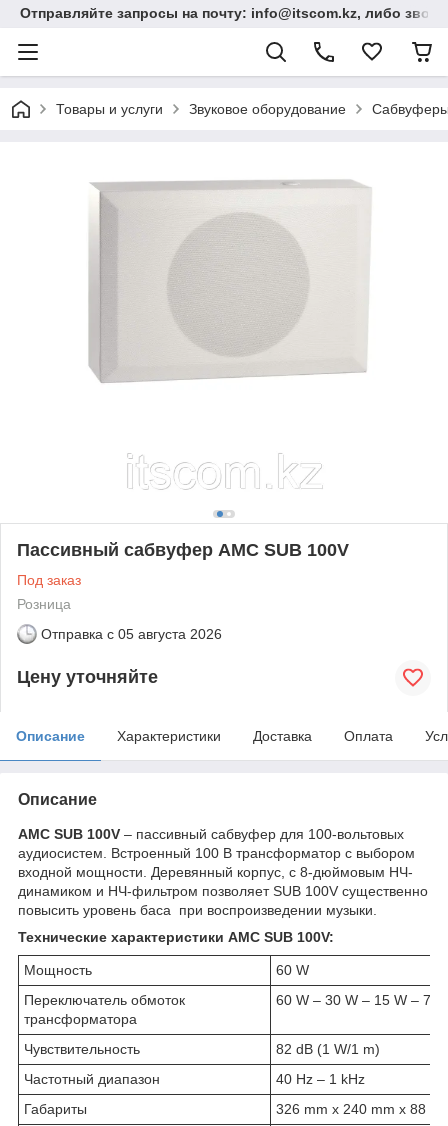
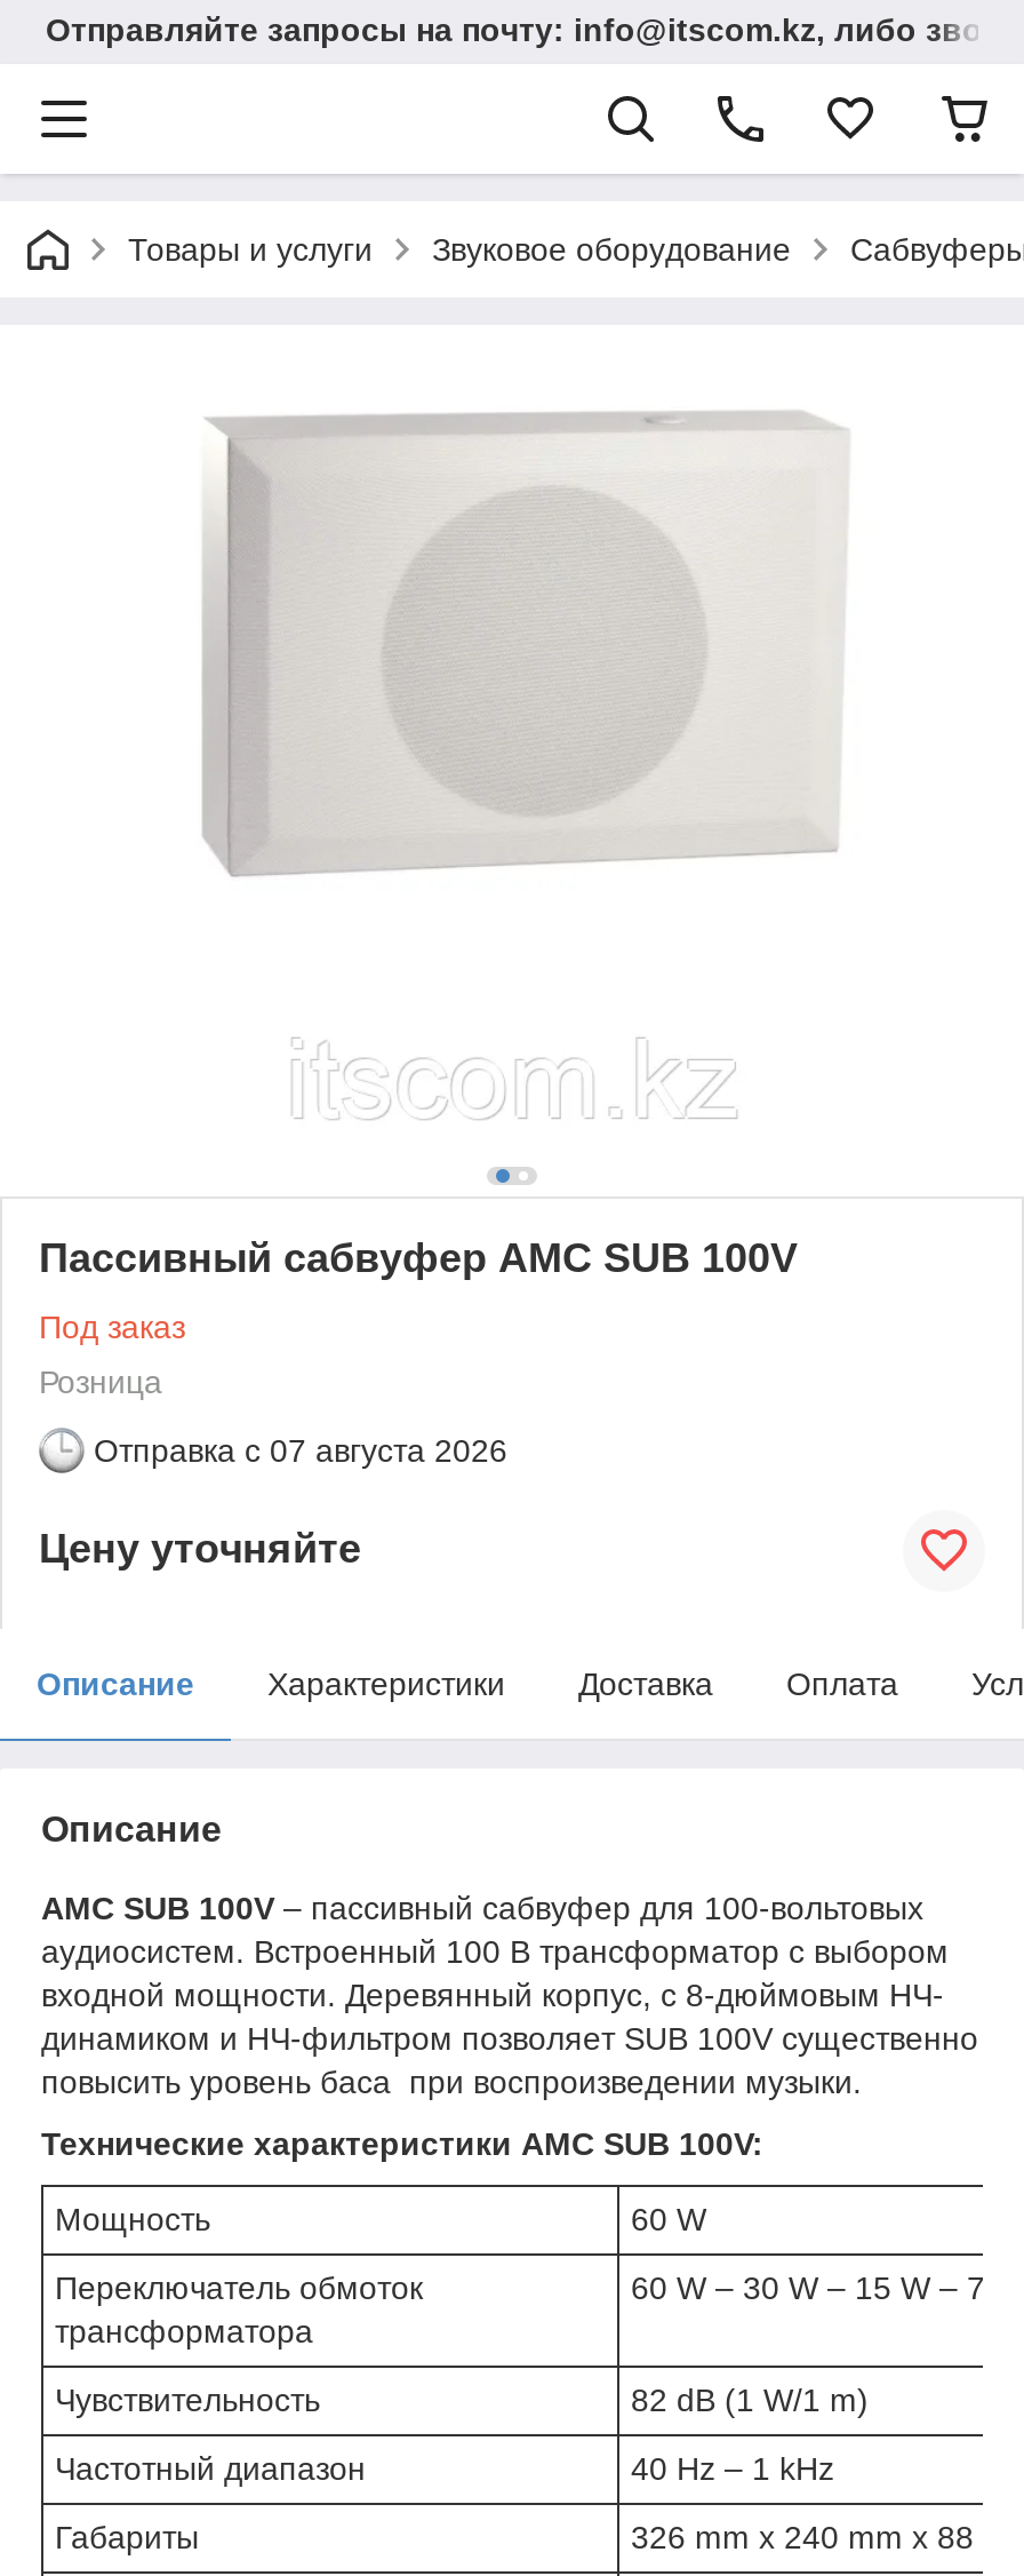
- Отправка с 05 августа 2026
+ Отправка с 07 августа 2026
